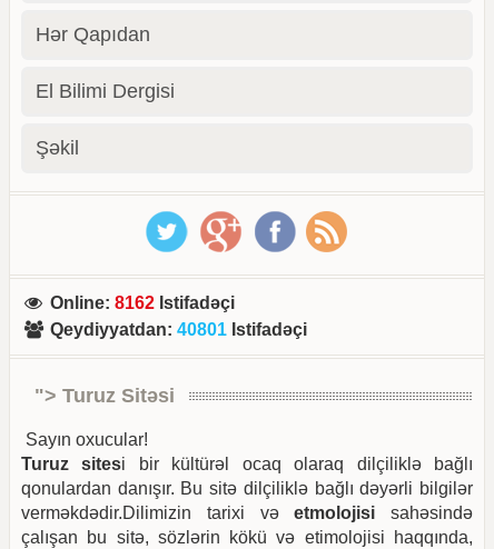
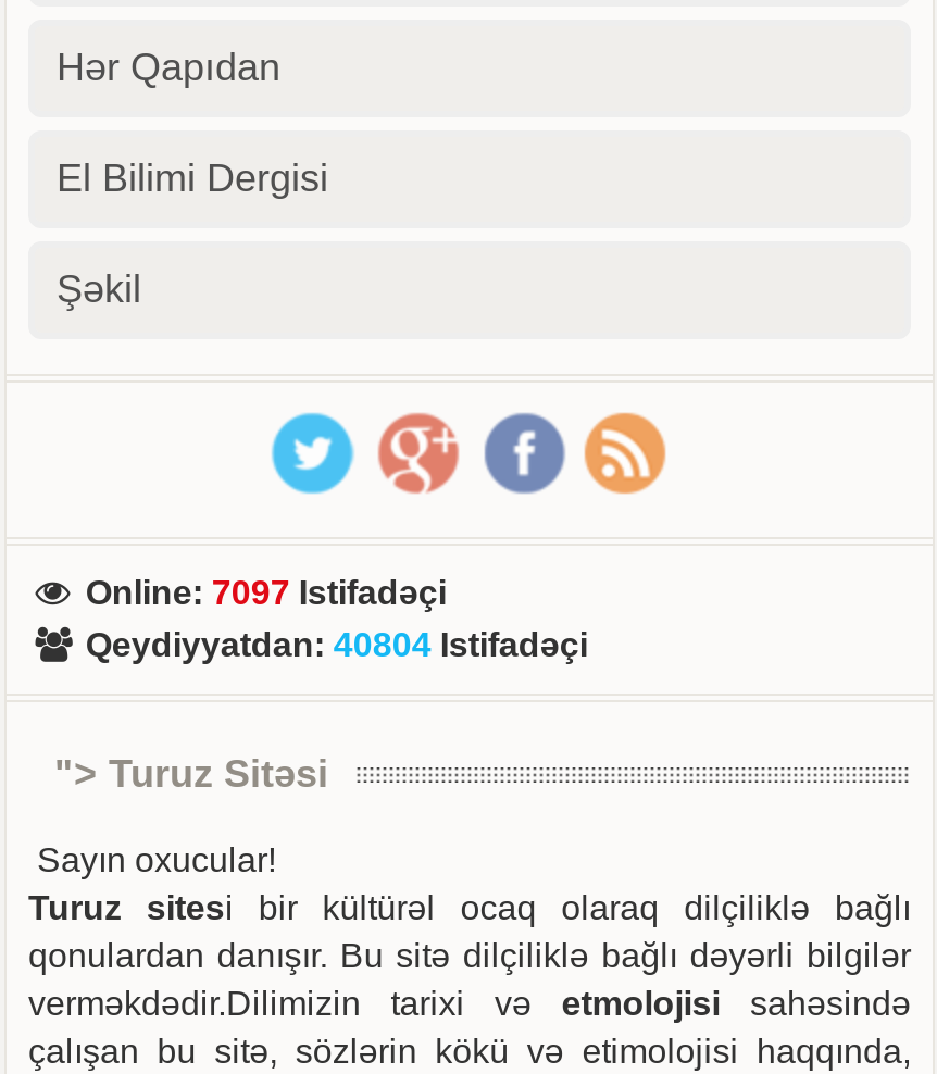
- Online: 8162 Istifadəçi
+ Online: 7097 Istifadəçi

- Qeydiyyatdan: 40801 Istifadəçi
+ Qeydiyyatdan: 40804 Istifadəçi
